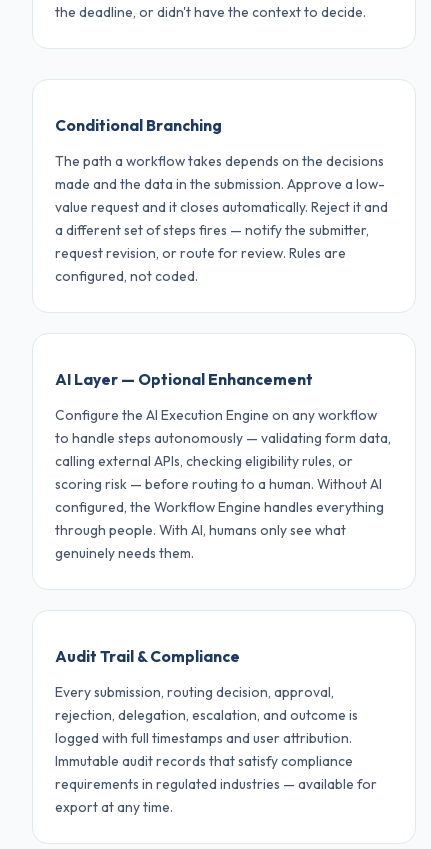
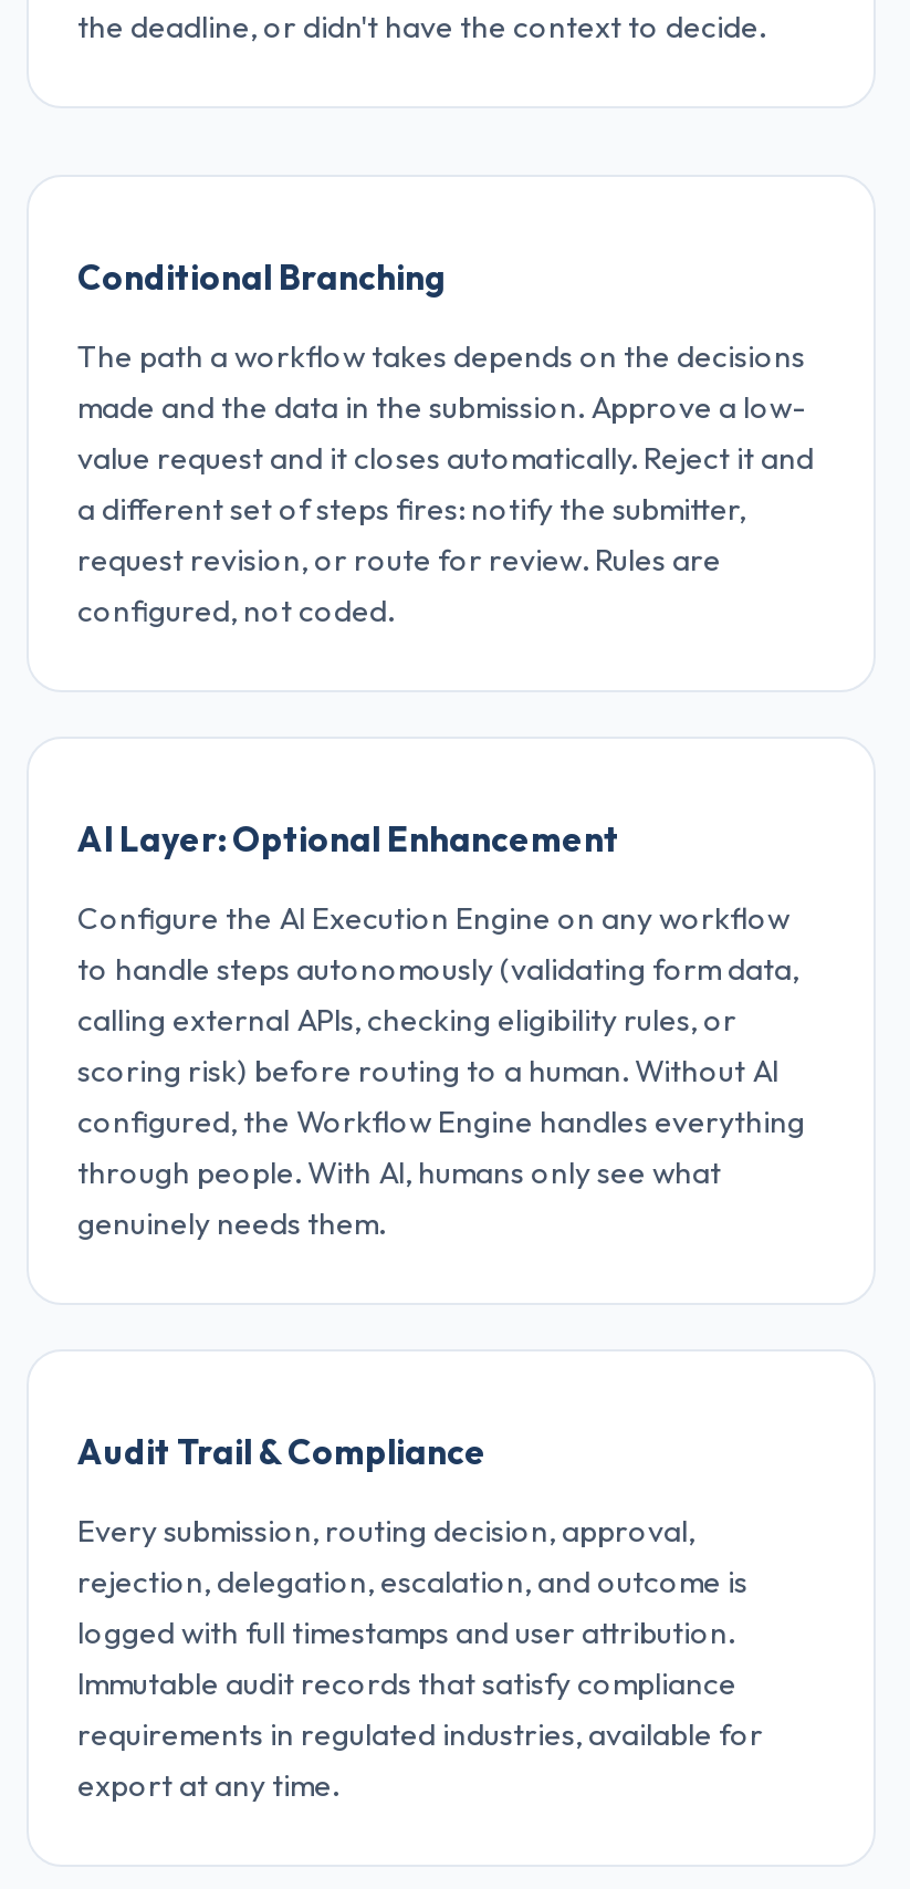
- a different set of steps fires — notify the submitter,
+ a different set of steps fires: notify the submitter,

- AI Layer — Optional Enhancement
+ AI Layer: Optional Enhancement

- to handle steps autonomously — validating form data,
+ to handle steps autonomously (validating form data,

- scoring risk — before routing to a human. Without AI
+ scoring risk) before routing to a human. Without AI

- requirements in regulated industries — available for
+ requirements in regulated industries, available for
